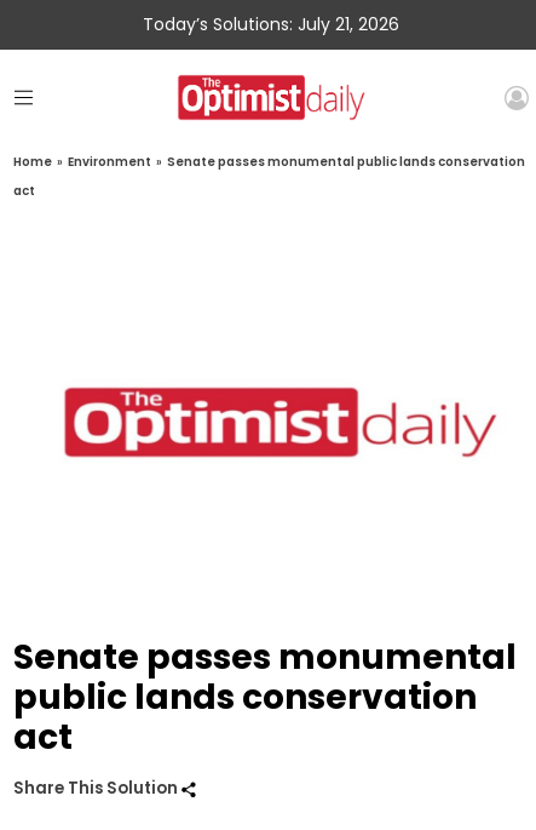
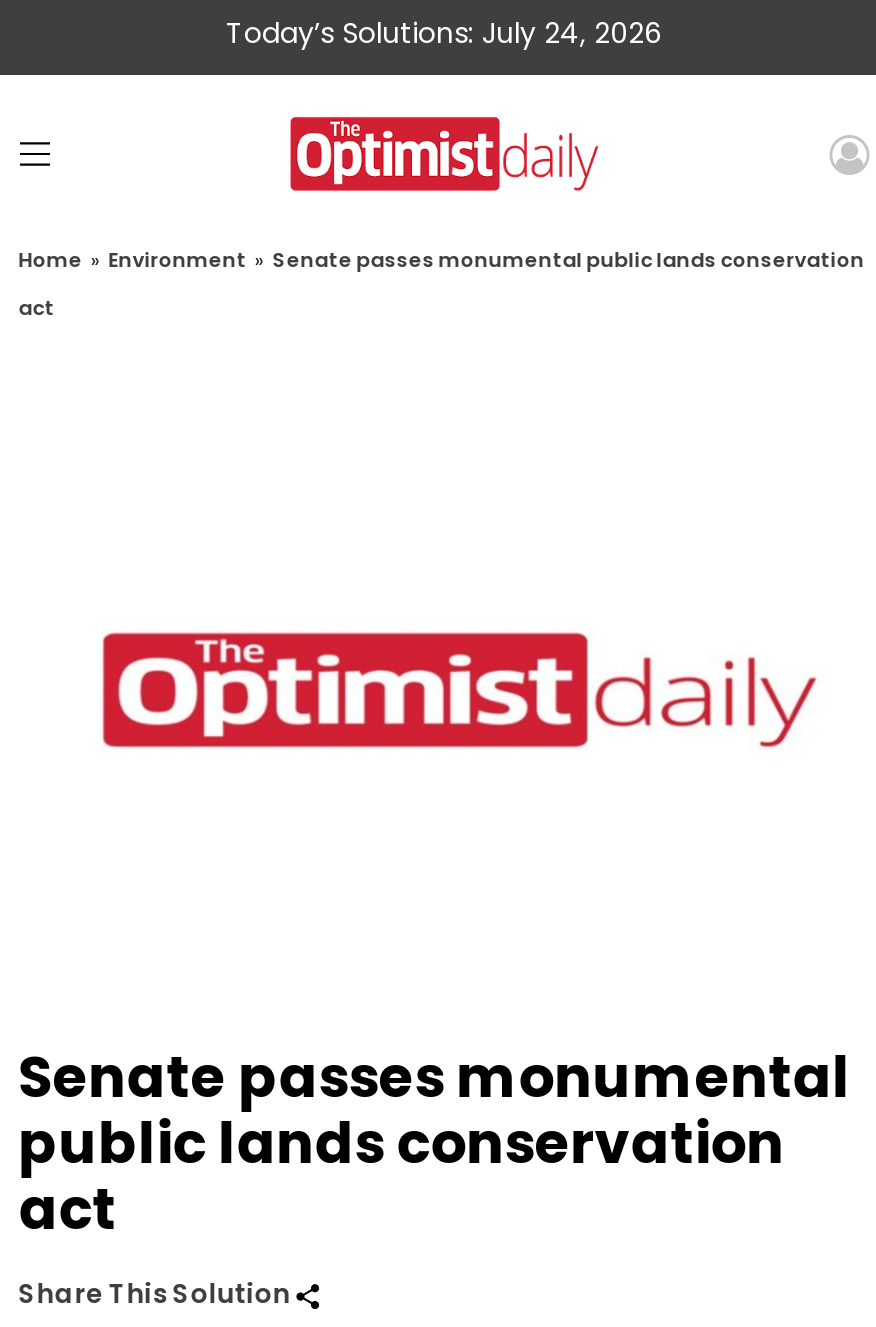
- Today’s Solutions: July 21, 2026
+ Today’s Solutions: July 24, 2026
